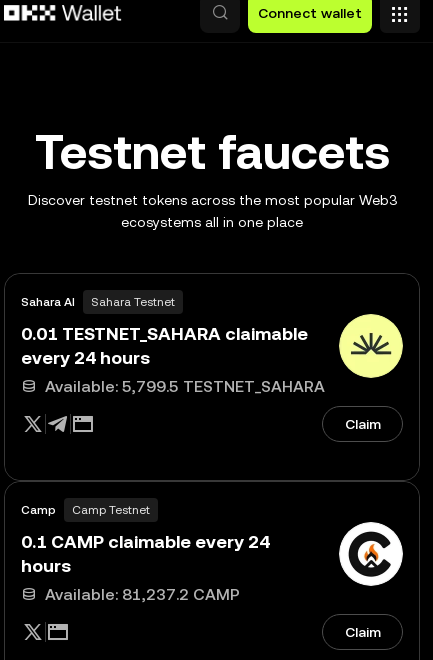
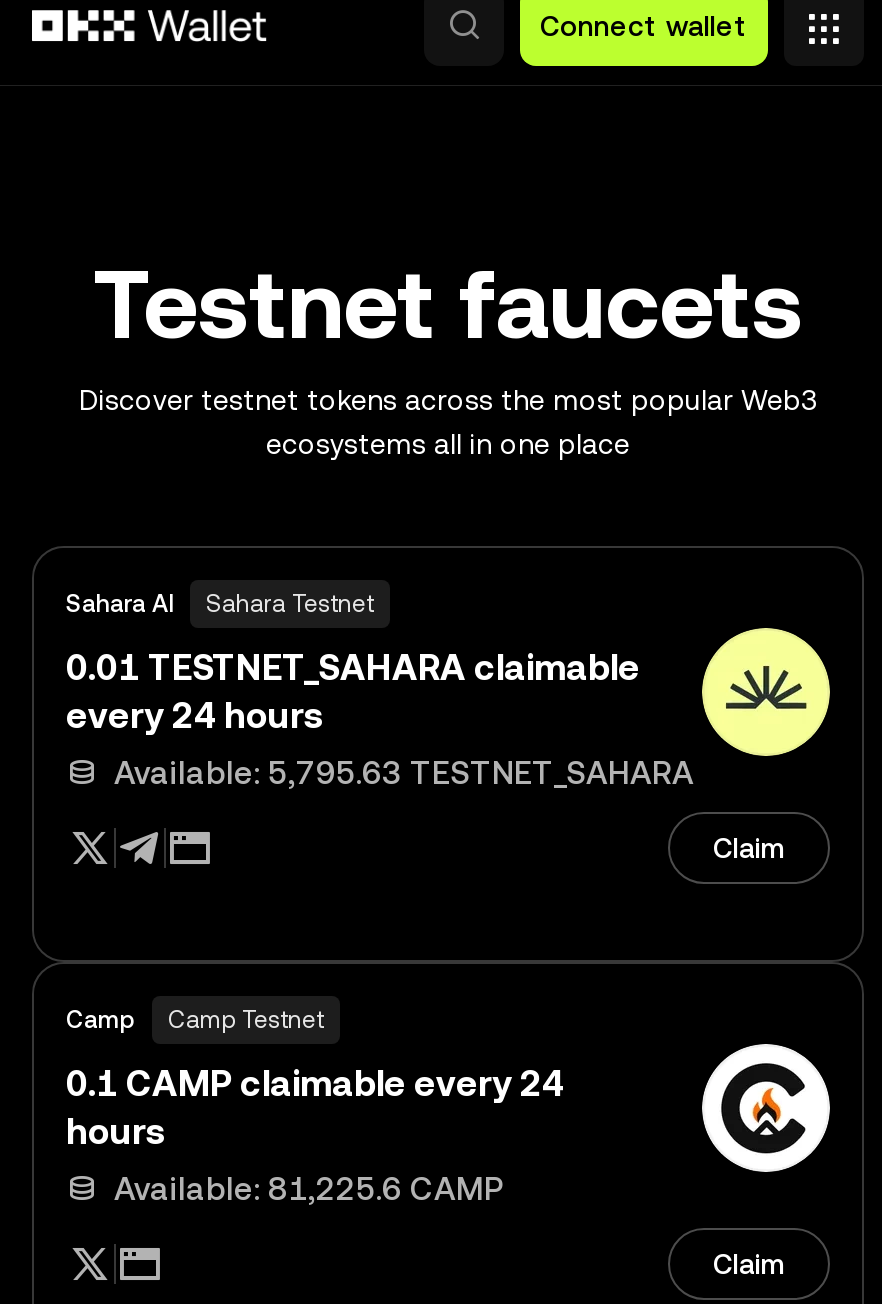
- Available: 5,799.5 TESTNET_SAHARA
+ Available: 5,795.63 TESTNET_SAHARA

- Available: 81,237.2 CAMP
+ Available: 81,225.6 CAMP
